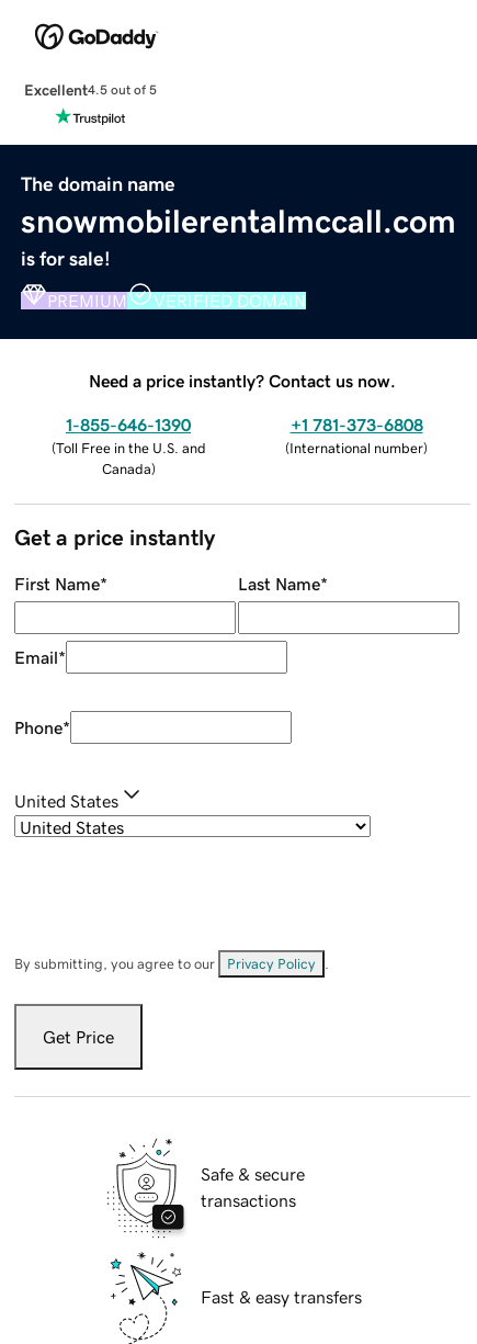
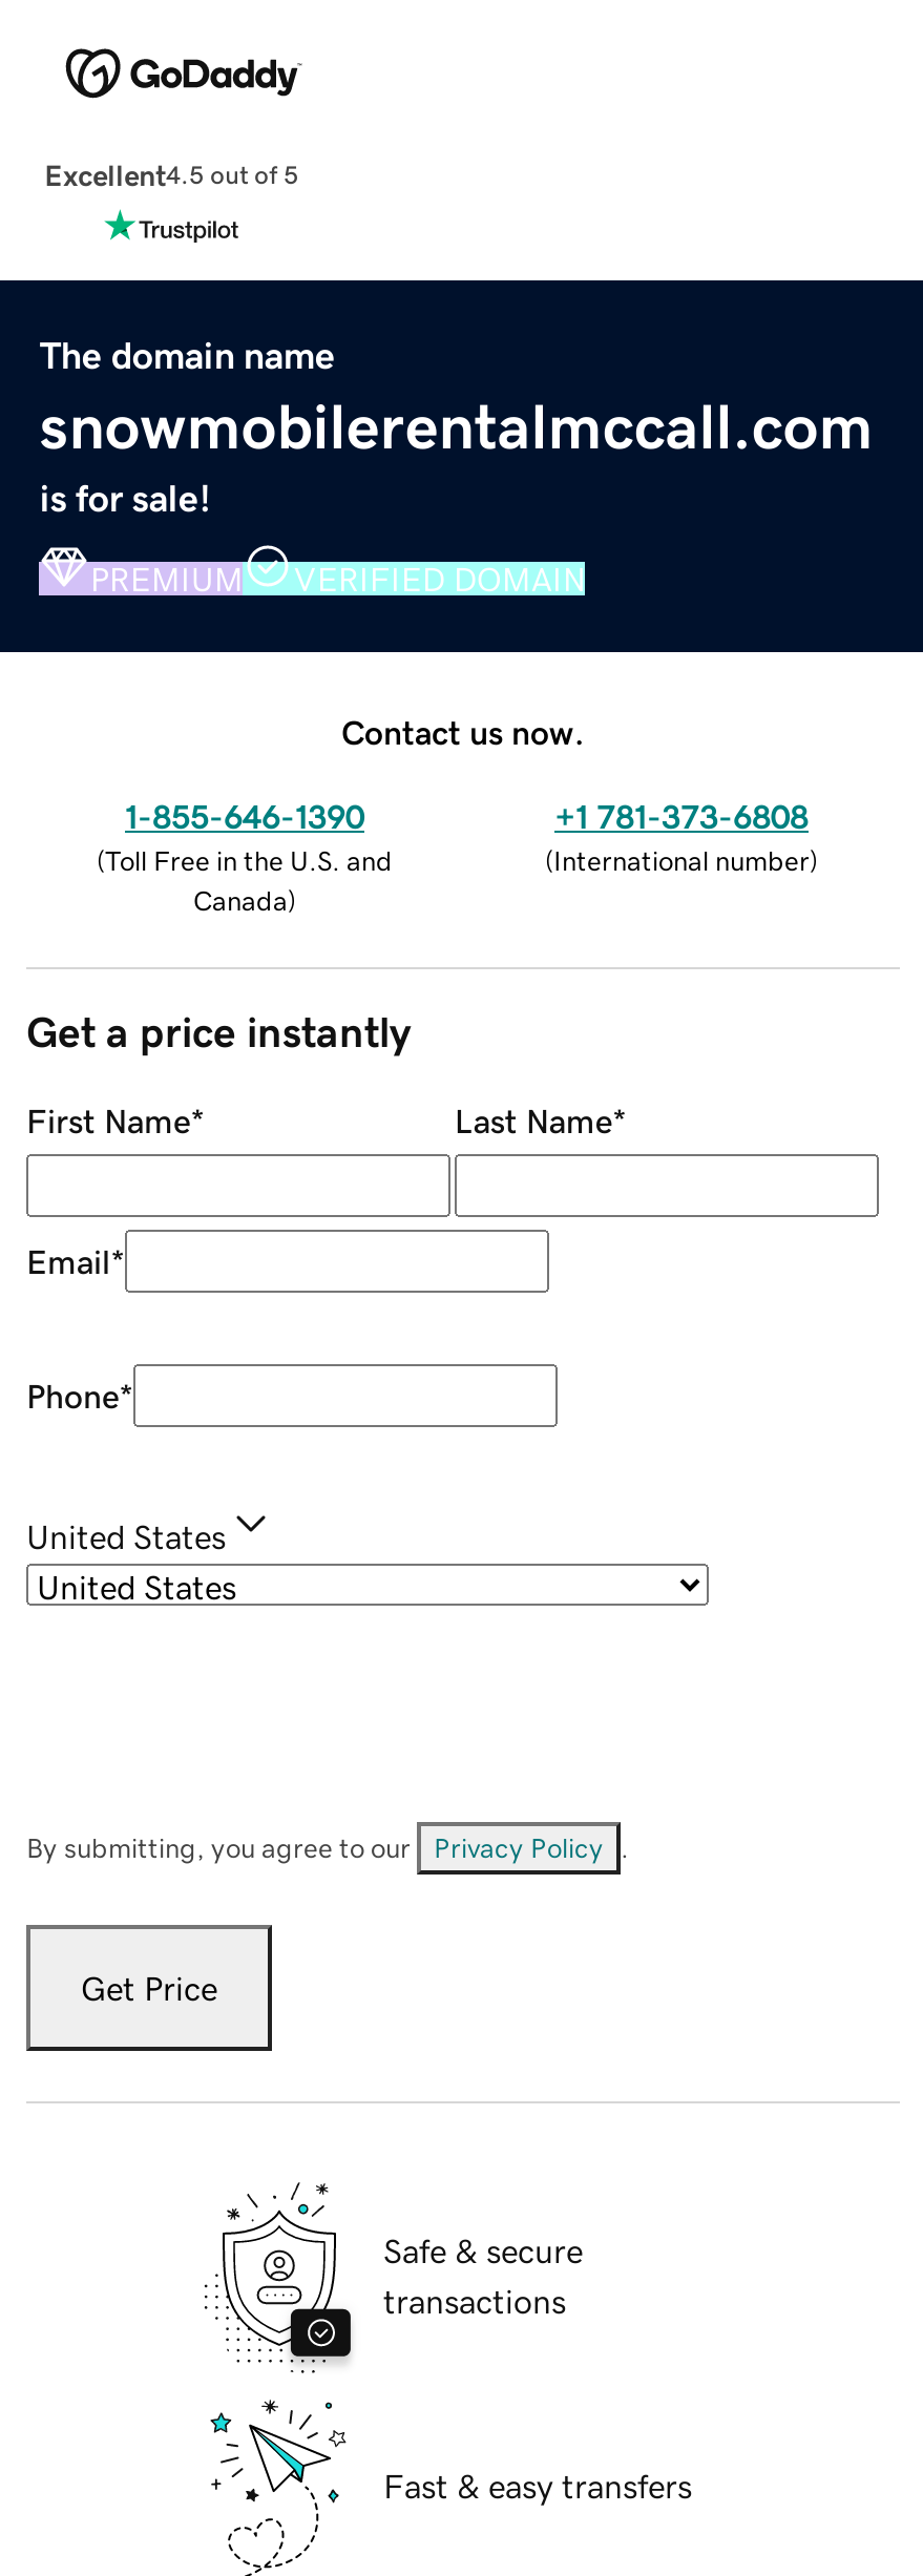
- Need a price instantly? Contact us now.
+ Contact us now.
